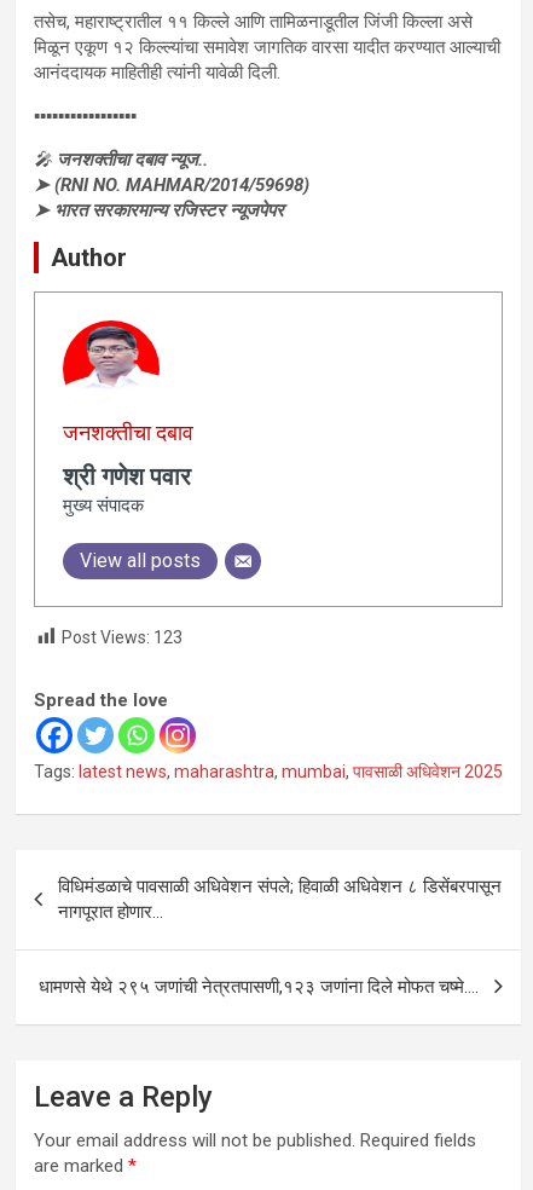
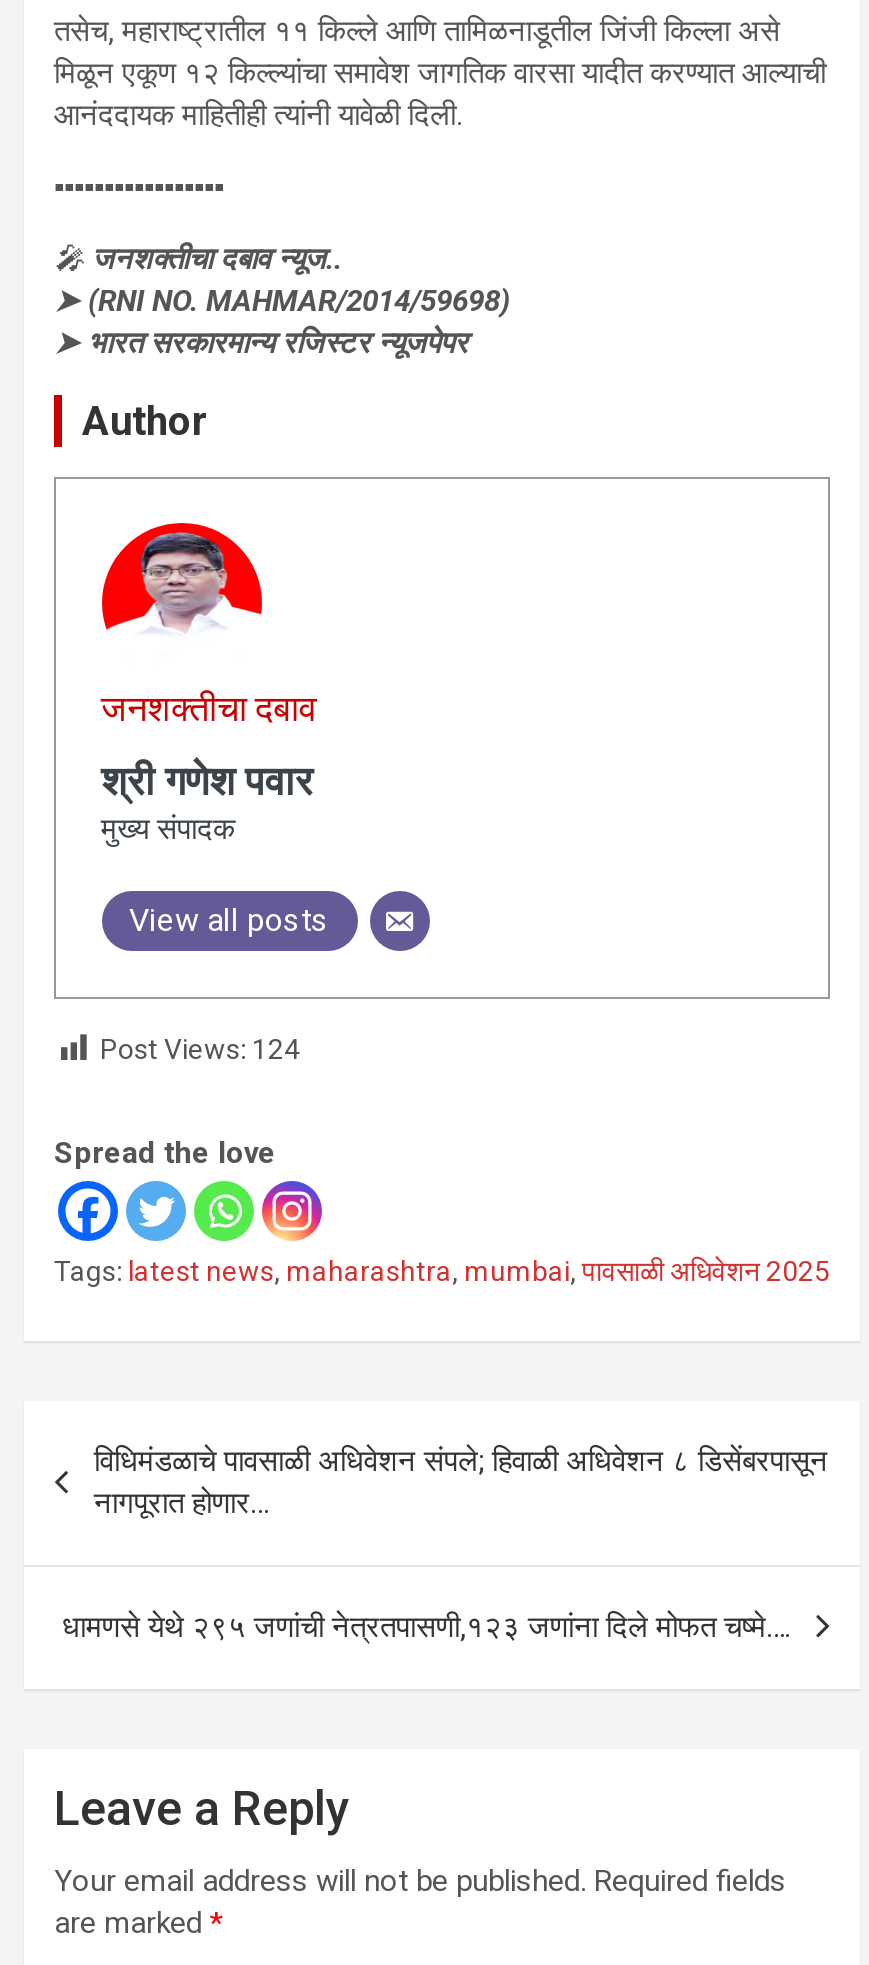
- Post Views: 123
+ Post Views: 124
